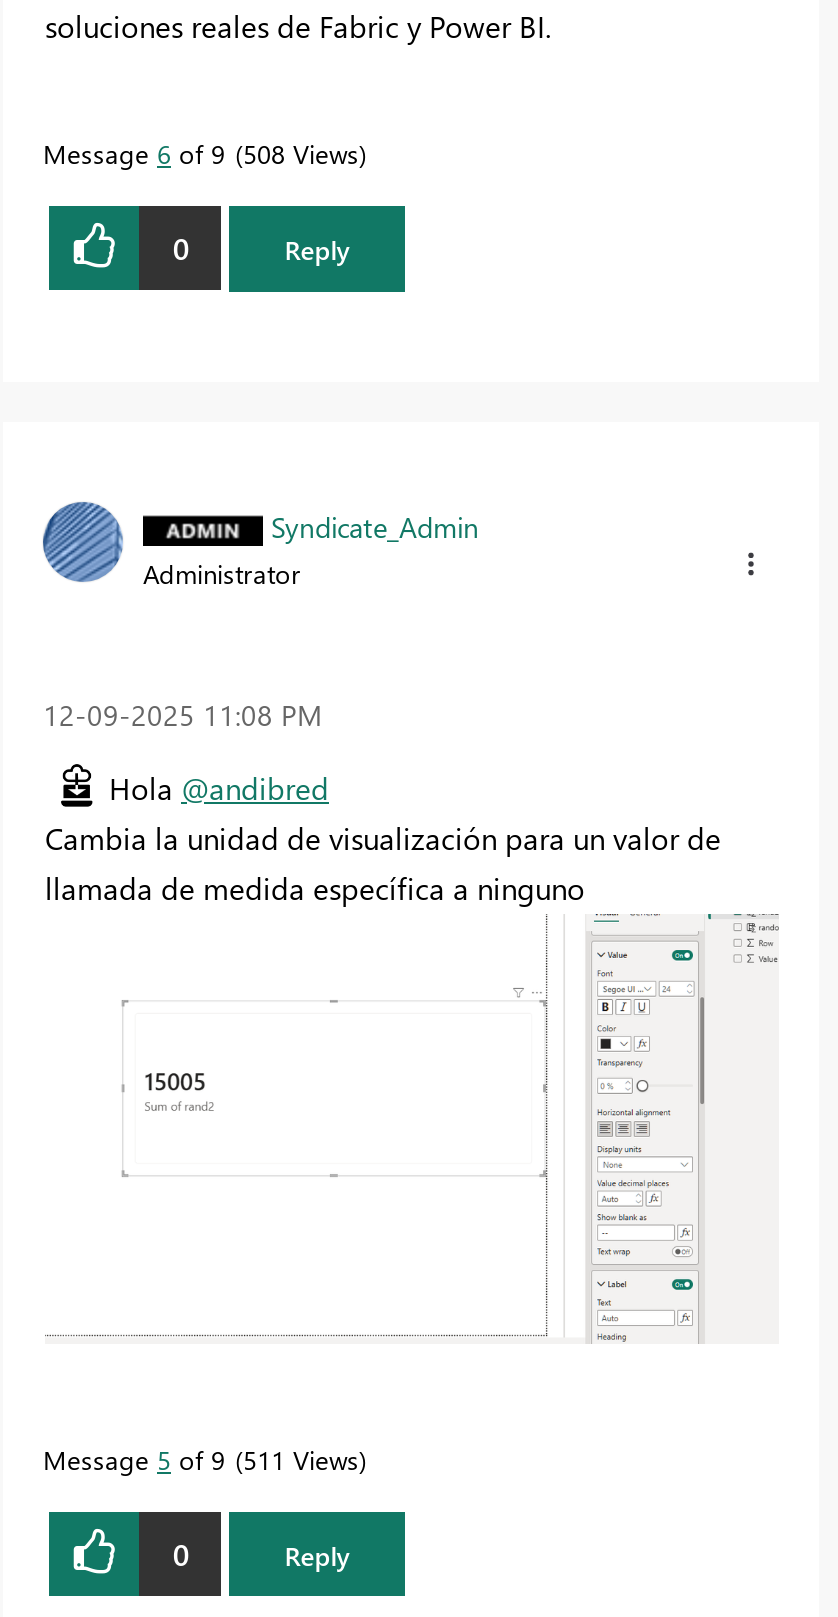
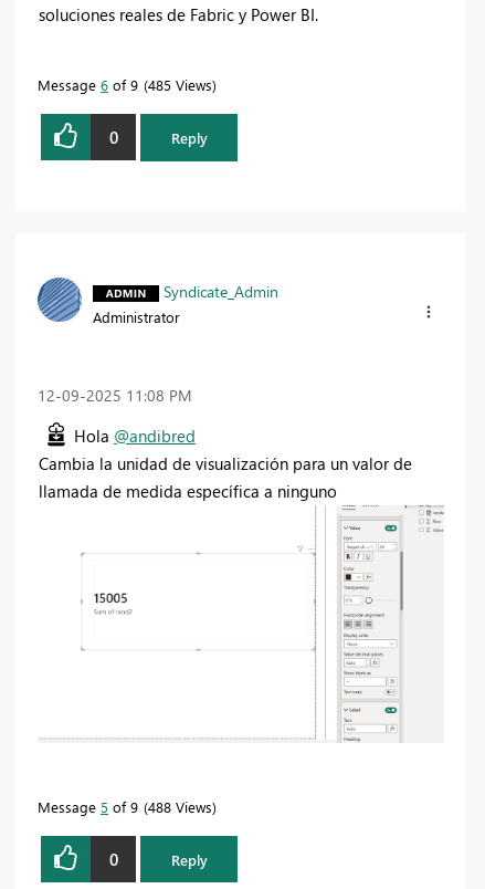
- Message 6 of 9 508 Views
+ Message 6 of 9 485 Views

- Message 5 of 9 511 Views
+ Message 5 of 9 488 Views
